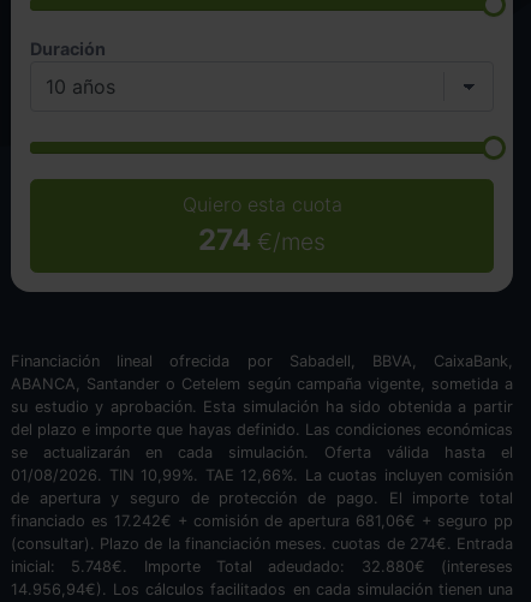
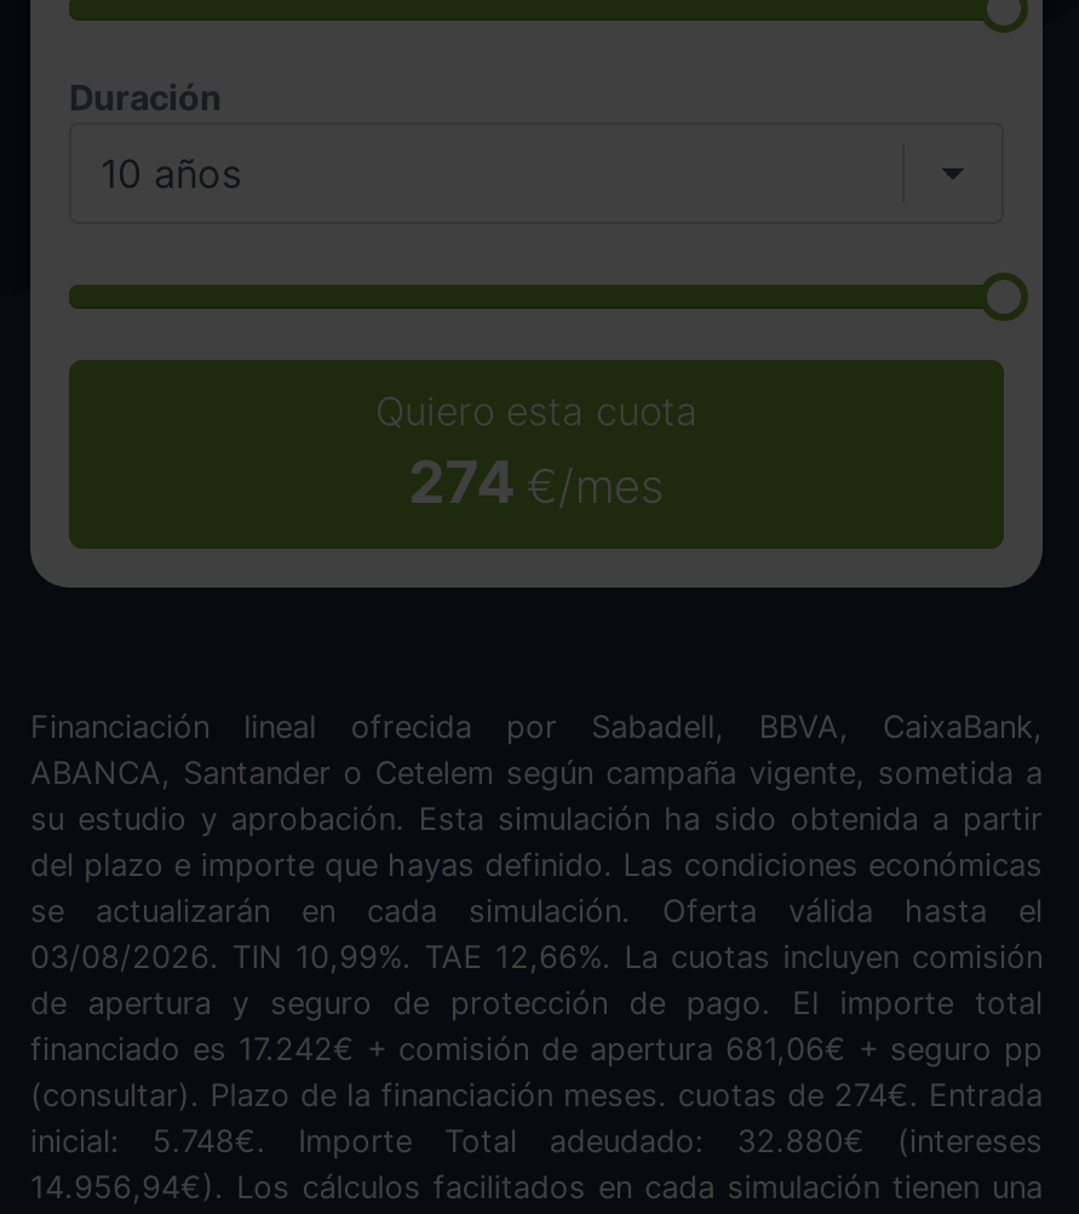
- 01/08/2026. TIN 10,99%. TAE 12,66%. La cuotas incluyen comisión
+ 03/08/2026. TIN 10,99%. TAE 12,66%. La cuotas incluyen comisión
